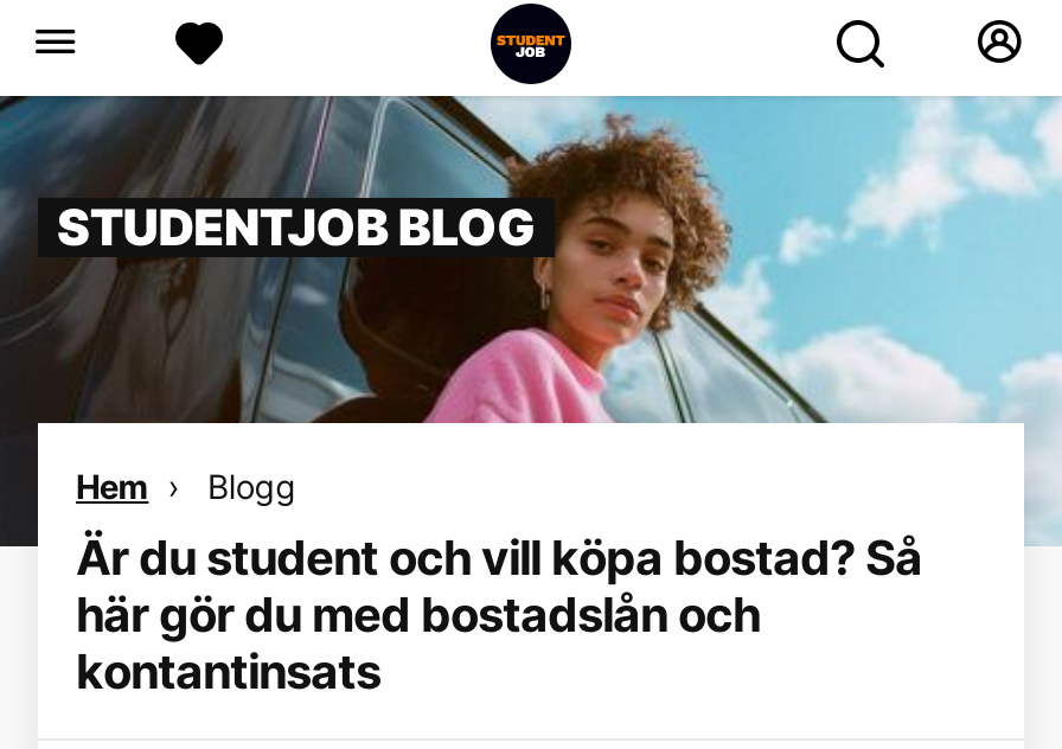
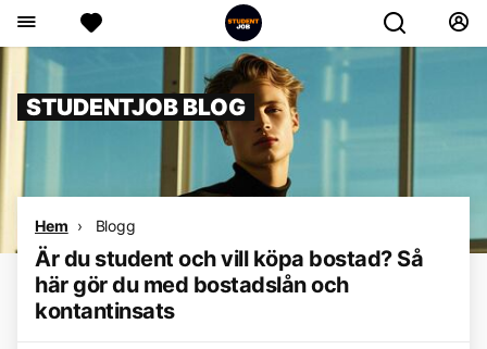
- [image]
+ [image]
